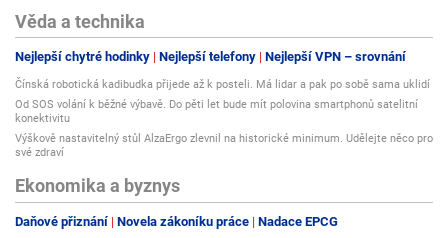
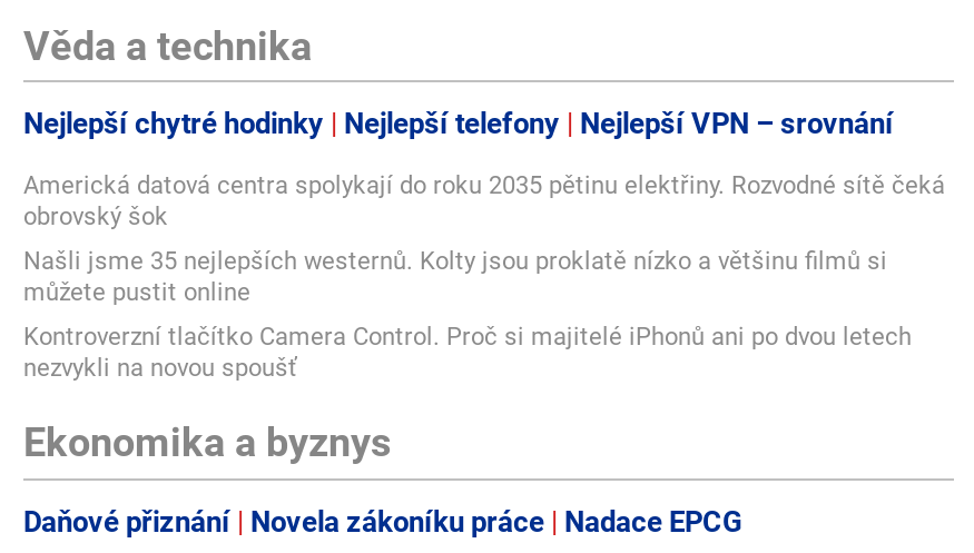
- Čínská robotická kadibudka přijede až k posteli. Má lidar a pak po sobě sama uklidí
+ Americká datová centra spolykají do roku 2035 pětinu elektřiny. Rozvodné sítě čeká
+ obrovský šok

- Od SOS volání k běžné výbavě. Do pěti let bude mít polovina smartphonů satelitní
- konektivitu
+ Našli jsme 35 nejlepších westernů. Kolty jsou proklatě nízko a většinu filmů si
+ můžete pustit online

- Výškově nastavitelný stůl AlzaErgo zlevnil na historické minimum. Udělejte něco pro
- své zdraví
+ Kontroverzní tlačítko Camera Control. Proč si majitelé iPhonů ani po dvou letech
+ nezvykli na novou spoušť
